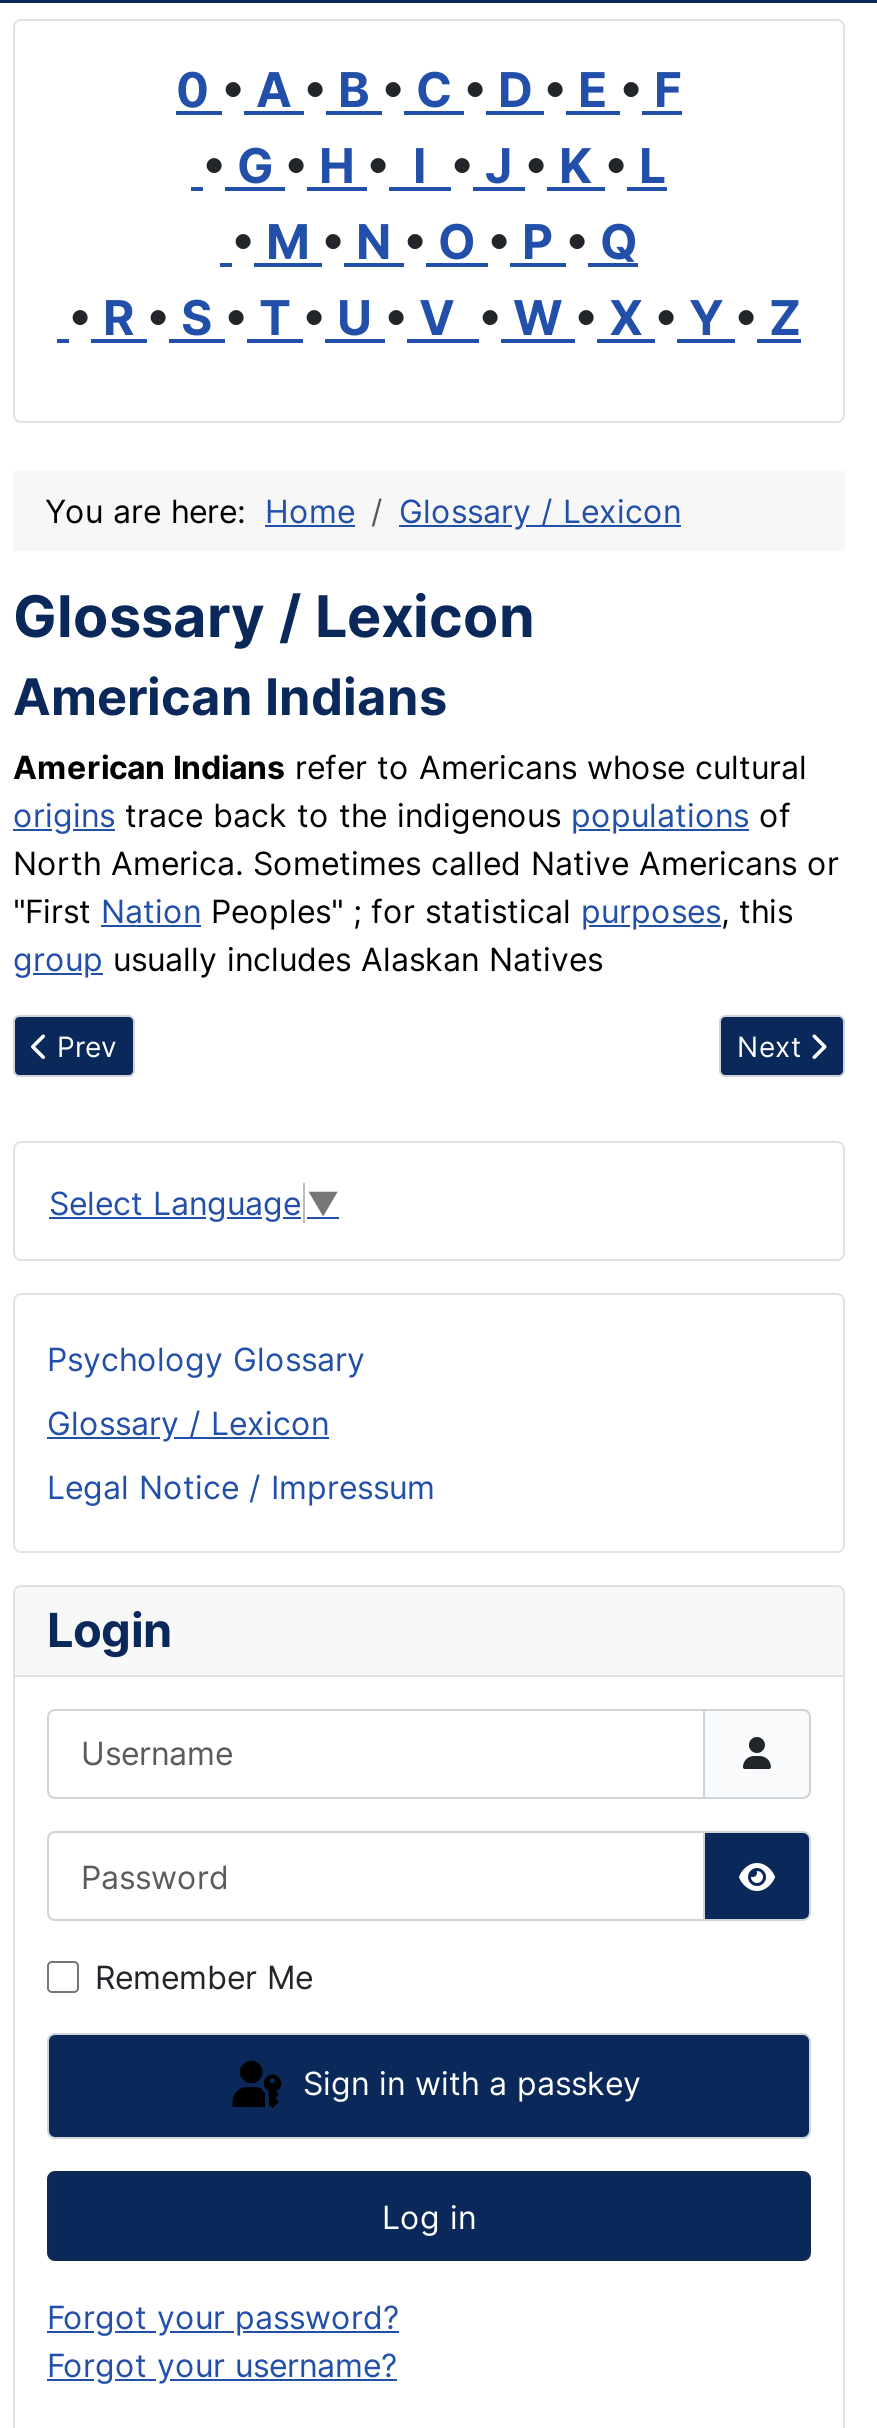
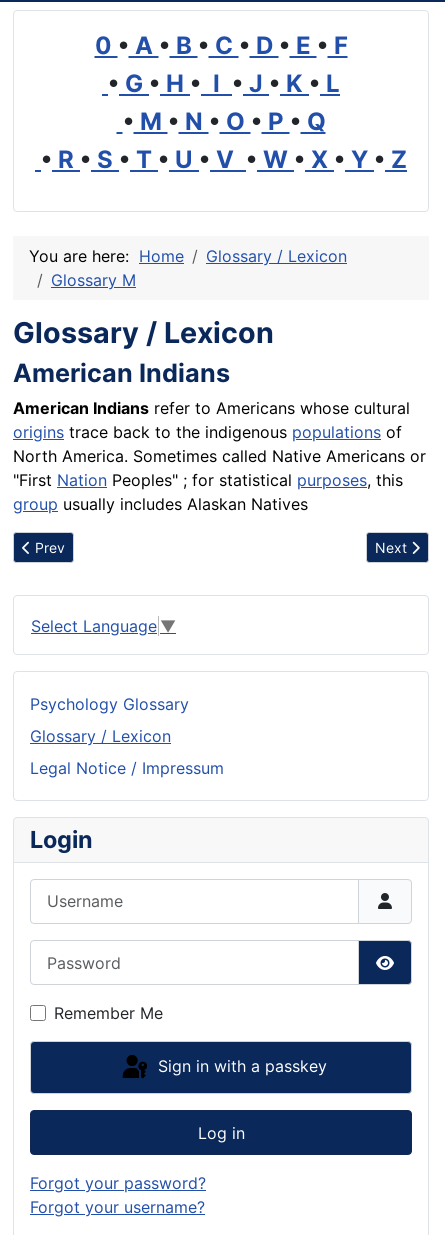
+ Glossary M
